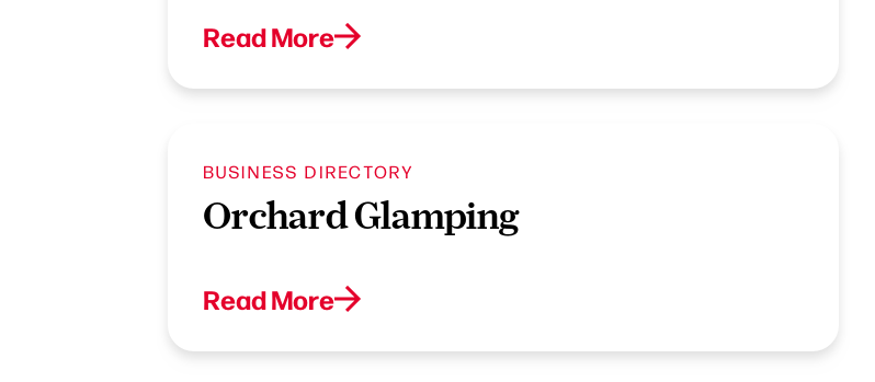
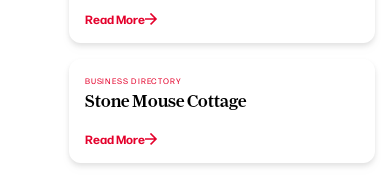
- Orchard Glamping
+ Stone Mouse Cottage
